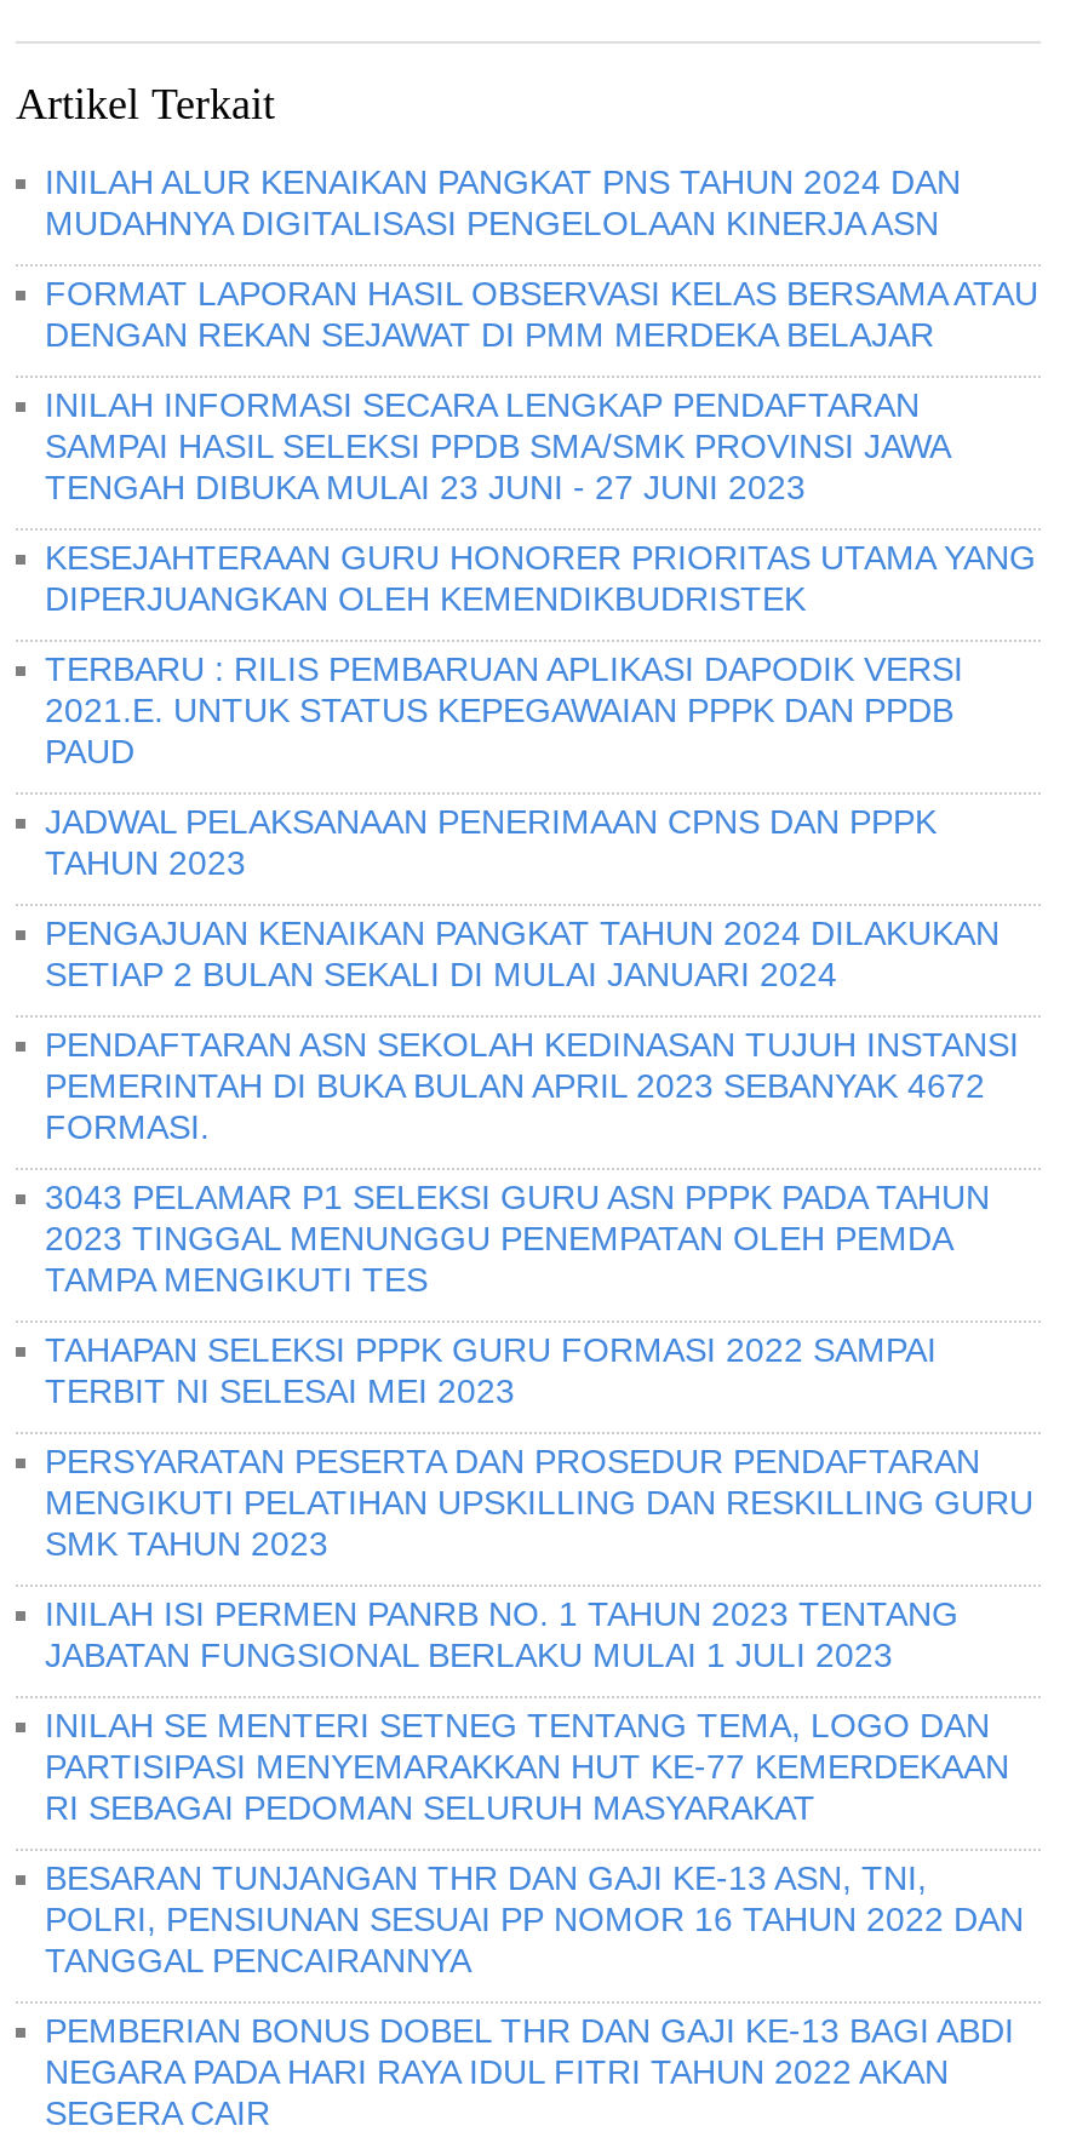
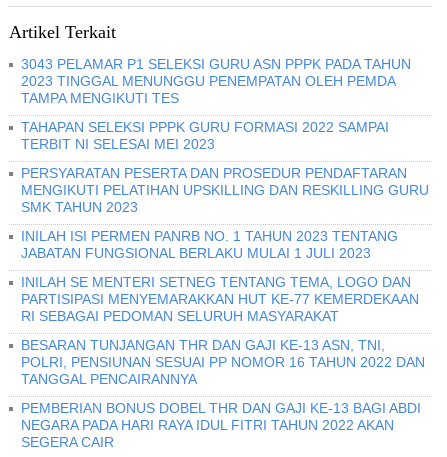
- INILAH ALUR KENAIKAN PANGKAT PNS TAHUN 2024 DAN
- MUDAHNYA DIGITALISASI PENGELOLAAN KINERJA ASN
- FORMAT LAPORAN HASIL OBSERVASI KELAS BERSAMA ATAU
- DENGAN REKAN SEJAWAT DI PMM MERDEKA BELAJAR
- INILAH INFORMASI SECARA LENGKAP PENDAFTARAN
- SAMPAI HASIL SELEKSI PPDB SMA/SMK PROVINSI JAWA
- TENGAH DIBUKA MULAI 23 JUNI - 27 JUNI 2023
- KESEJAHTERAAN GURU HONORER PRIORITAS UTAMA YANG
- DIPERJUANGKAN OLEH KEMENDIKBUDRISTEK
- TERBARU : RILIS PEMBARUAN APLIKASI DAPODIK VERSI
- 2021.E. UNTUK STATUS KEPEGAWAIAN PPPK DAN PPDB
- PAUD
- JADWAL PELAKSANAAN PENERIMAAN CPNS DAN PPPK
- TAHUN 2023
- PENGAJUAN KENAIKAN PANGKAT TAHUN 2024 DILAKUKAN
- SETIAP 2 BULAN SEKALI DI MULAI JANUARI 2024
- PENDAFTARAN ASN SEKOLAH KEDINASAN TUJUH INSTANSI
- PEMERINTAH DI BUKA BULAN APRIL 2023 SEBANYAK 4672
- FORMASI.
